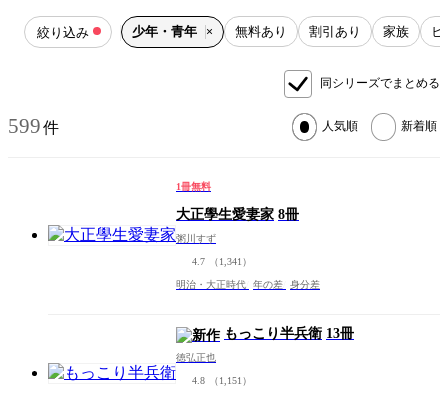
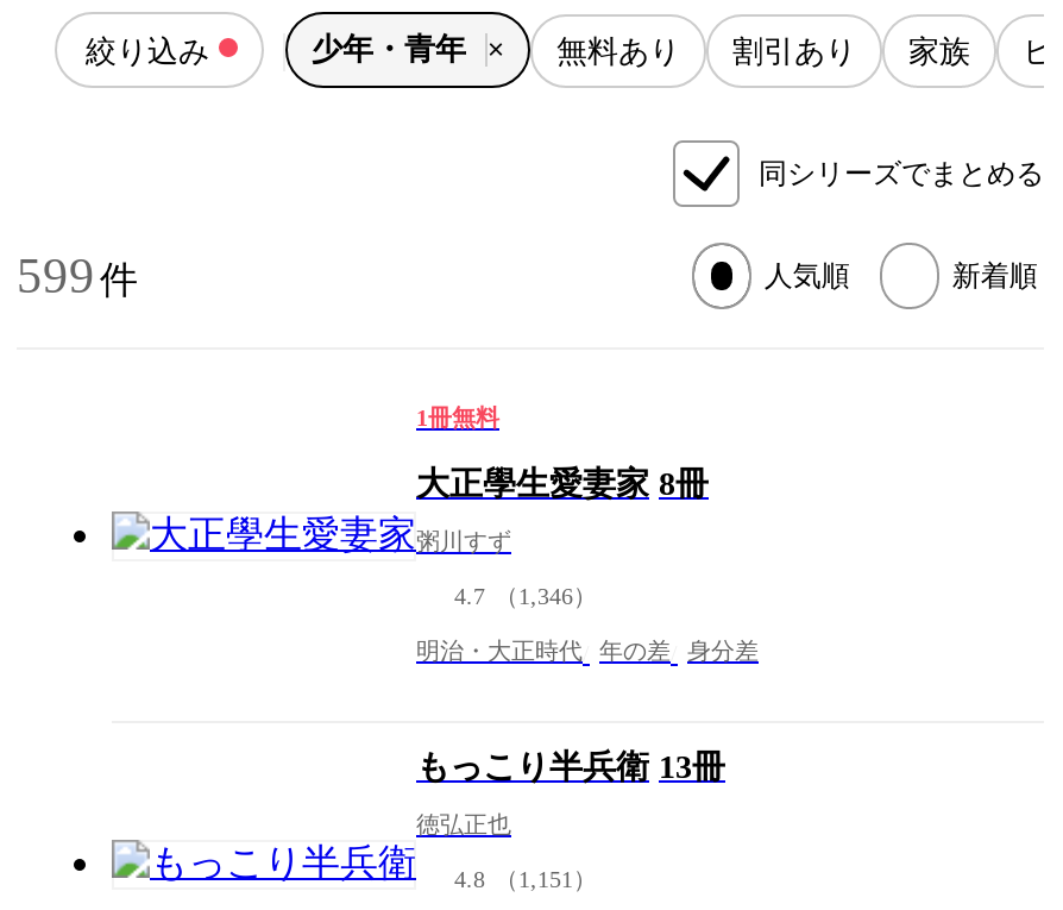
- 4.7 （1,341）
+ 4.7 （1,346）
